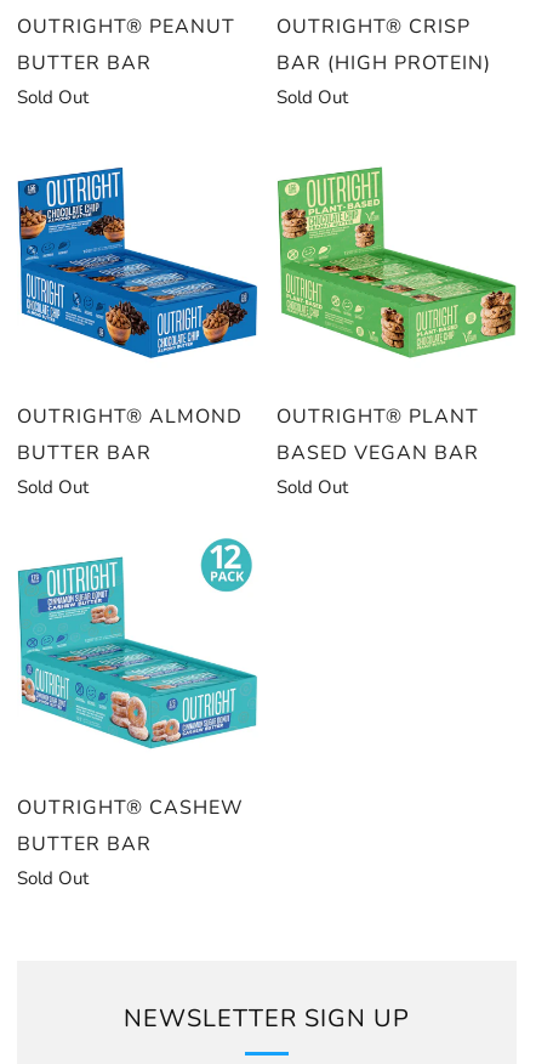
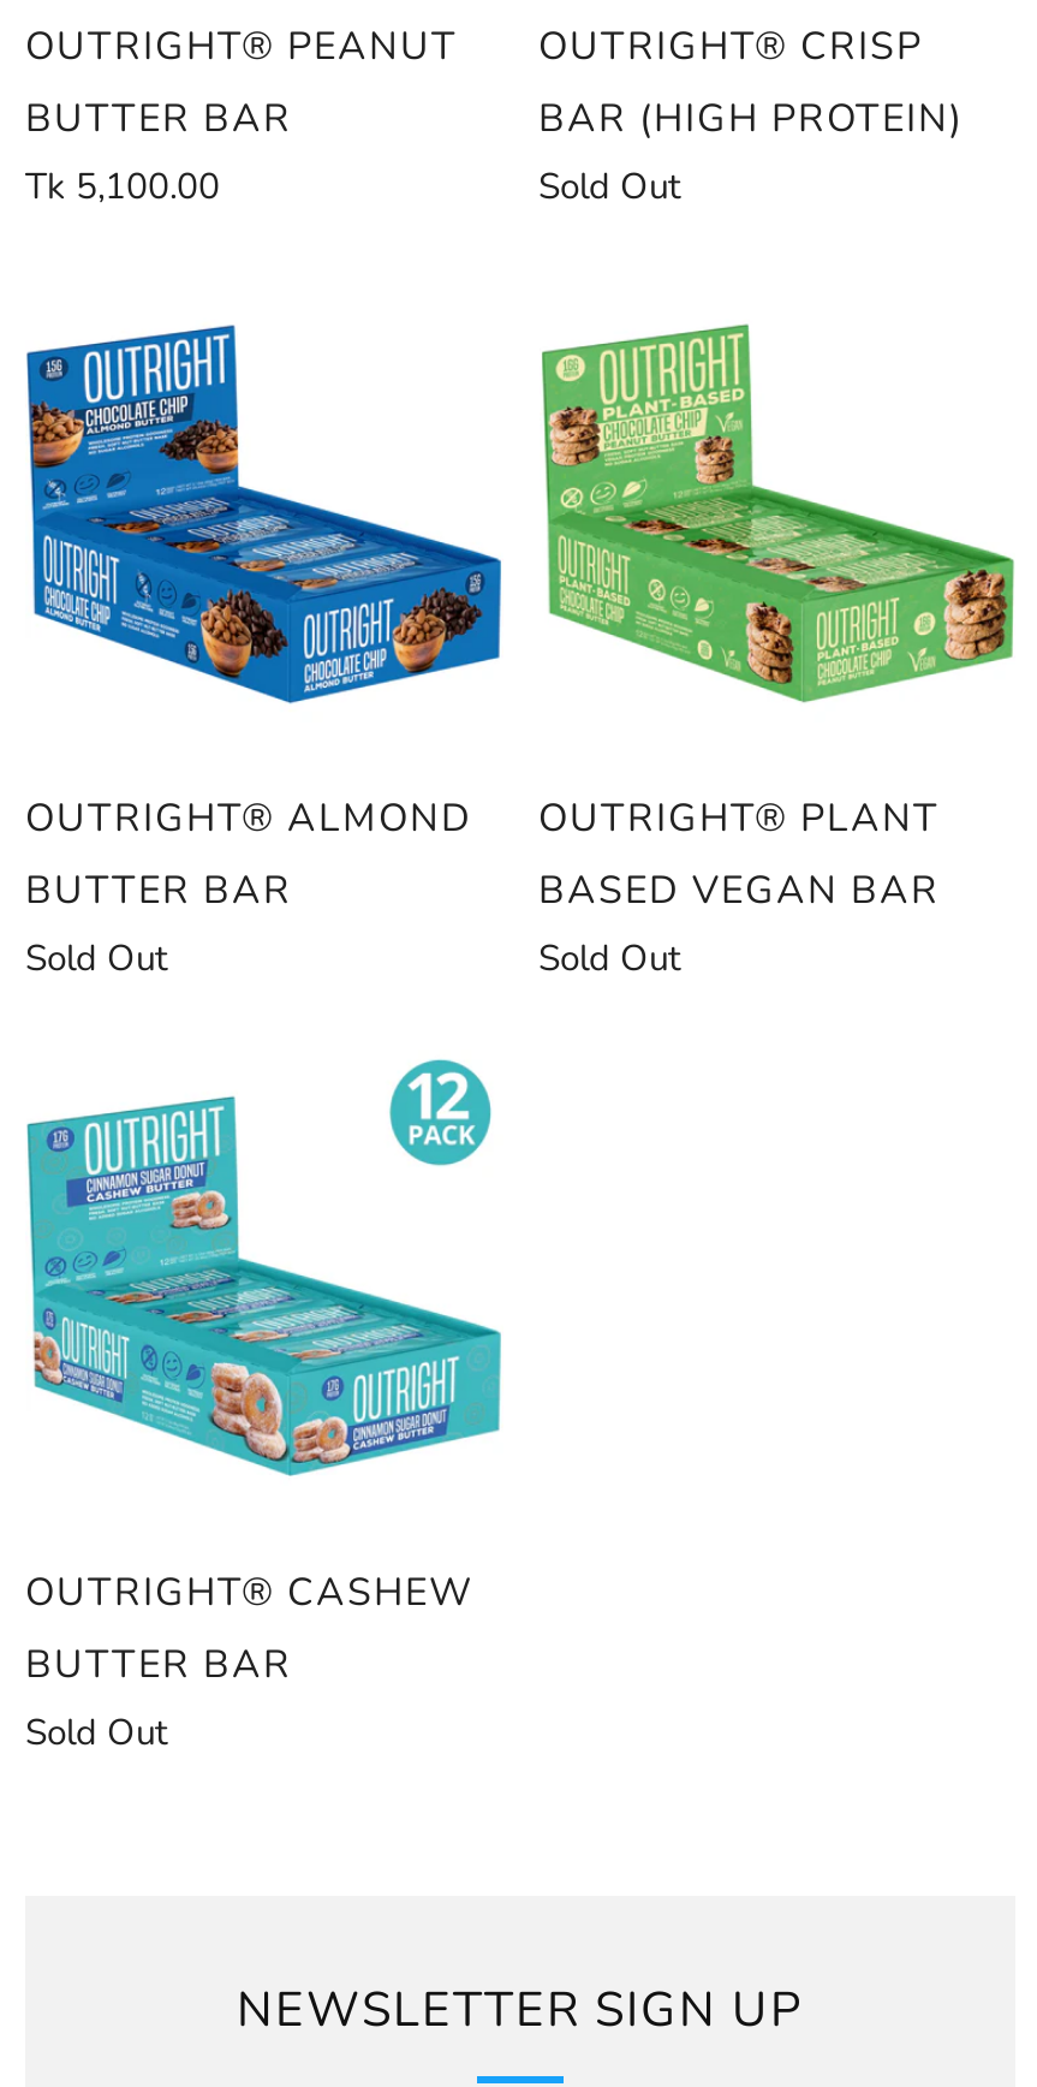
- Sold Out
+ Tk 5,100.00
